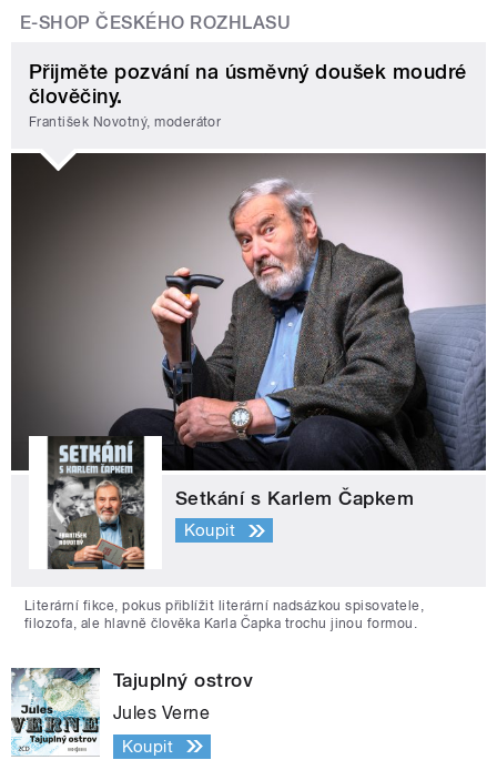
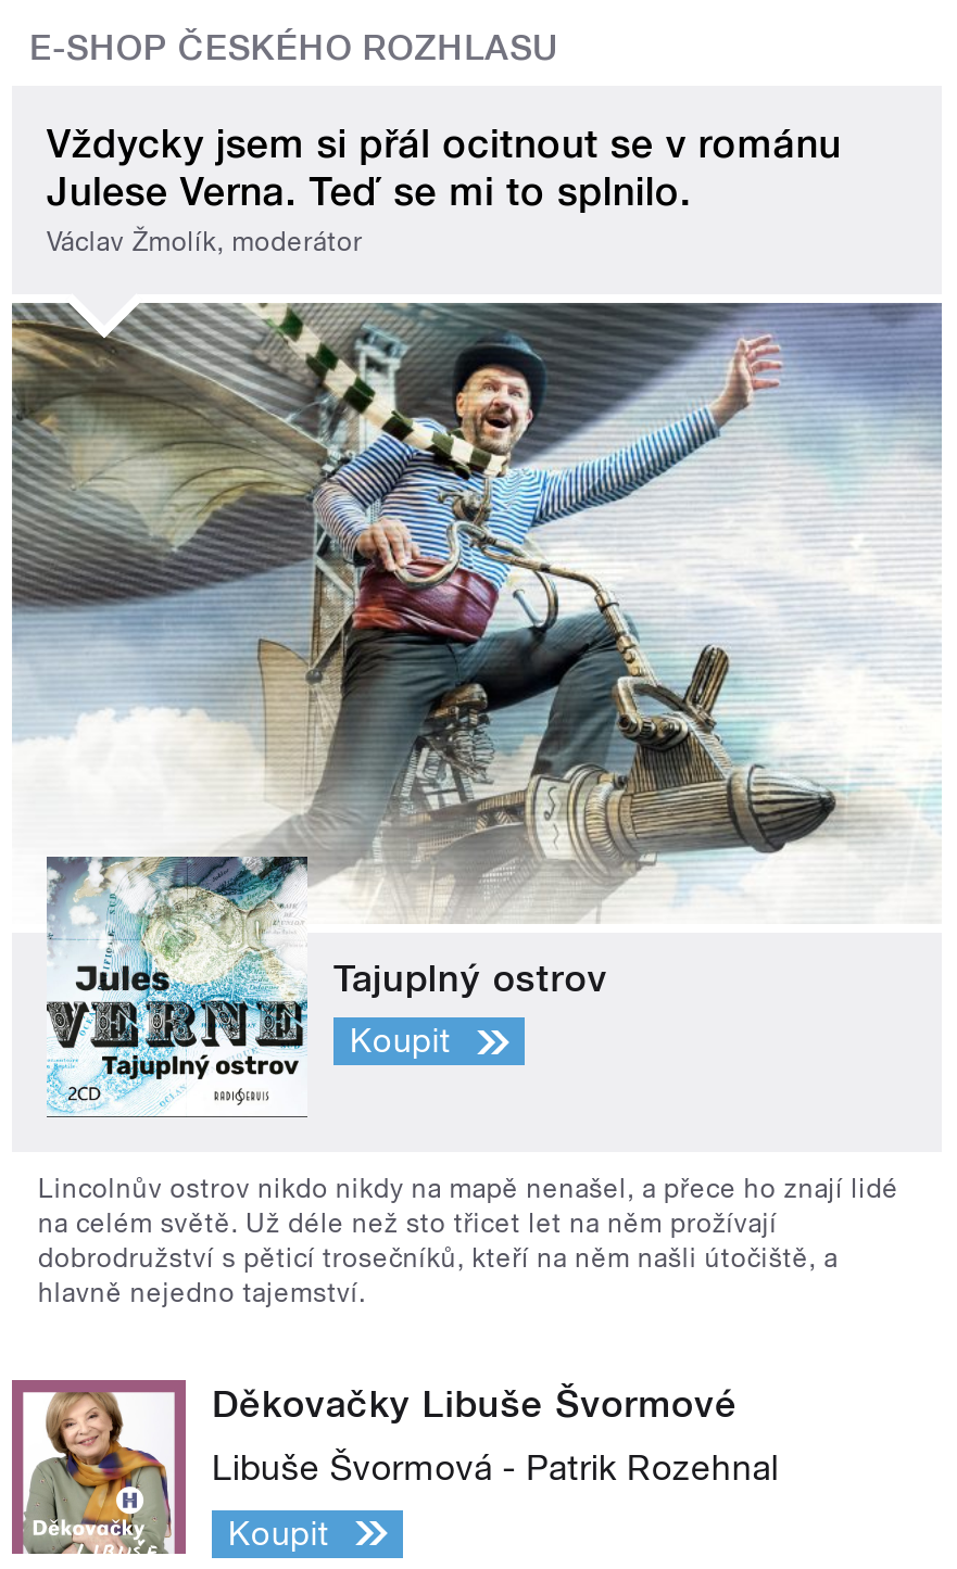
- Přijměte pozvání na úsměvný doušek moudré
- člověčiny.
- František Novotný, moderátor
+ Vždycky jsem si přál ocitnout se v románu
+ Julese Verna. Teď se mi to splnilo.
+ Václav Žmolík, moderátor

- [image]
- Literární fikce, pokus přiblížit literární nadsázkou spisovatele,
- filozofa, ale hlavně člověka Karla Čapka trochu jinou formou.
+ [image]
+ Lincolnův ostrov nikdo nikdy na mapě nenašel, a přece ho znají lidé
+ na celém světě. Už déle než sto třicet let na něm prožívají
+ dobrodružství s pěticí trosečníků, kteří na něm našli útočiště, a
+ hlavně nejedno tajemství.

- Setkání s Karlem Čapkem

+ Děkovačky Libuše Švormové

- [image]
- Jules Verne
+ [image]
+ Libuše Švormová - Patrik Rozehnal

moved up: Tajuplný ostrov
